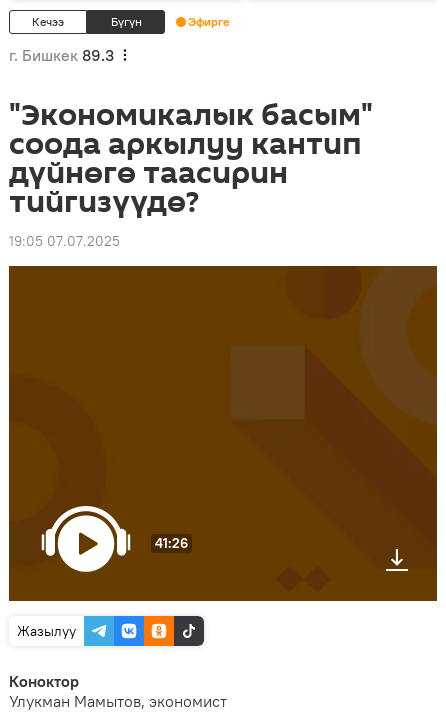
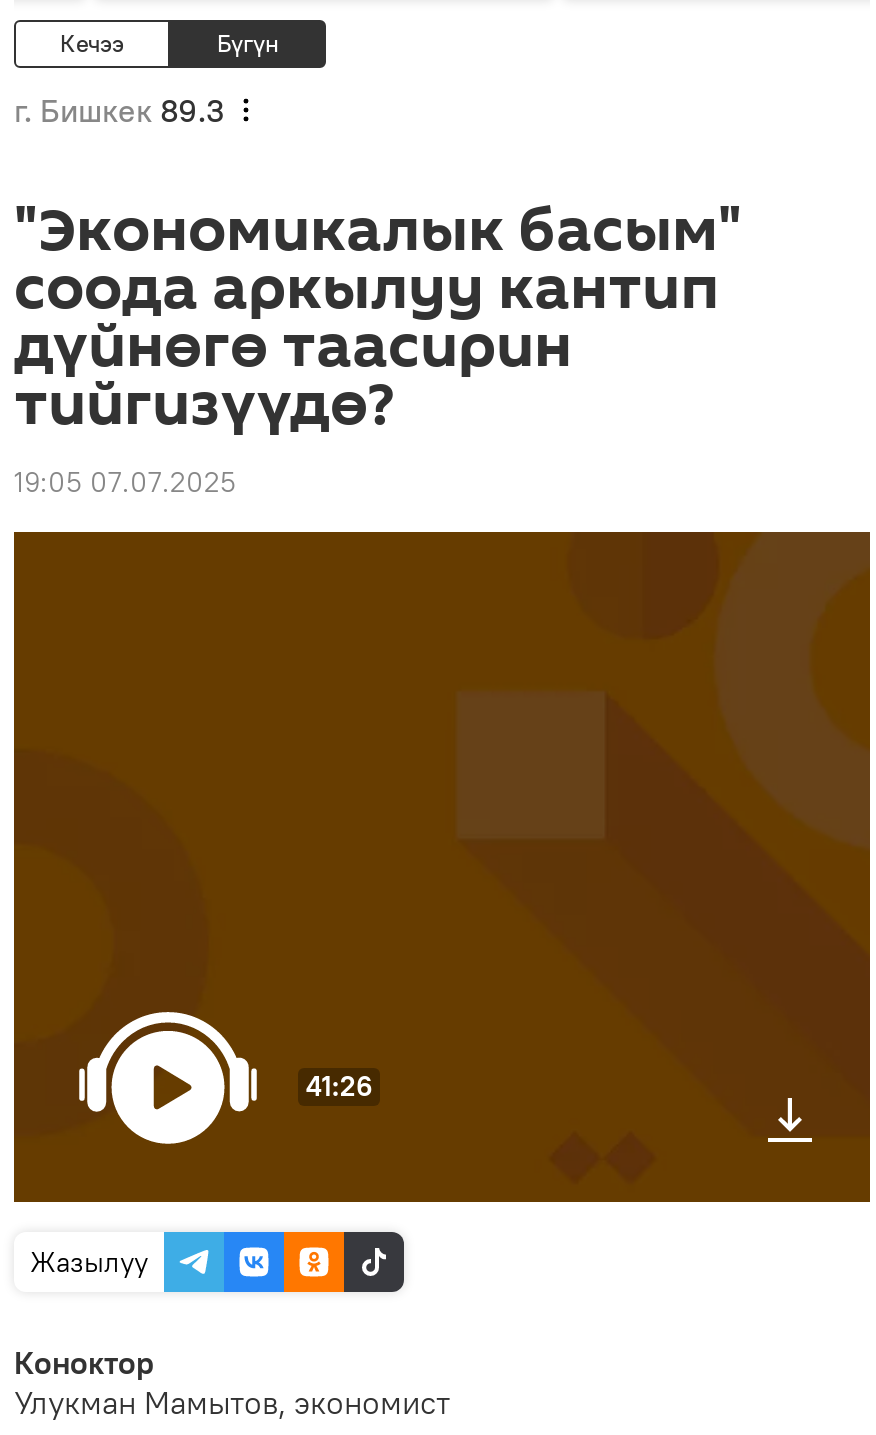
- Эфирге
